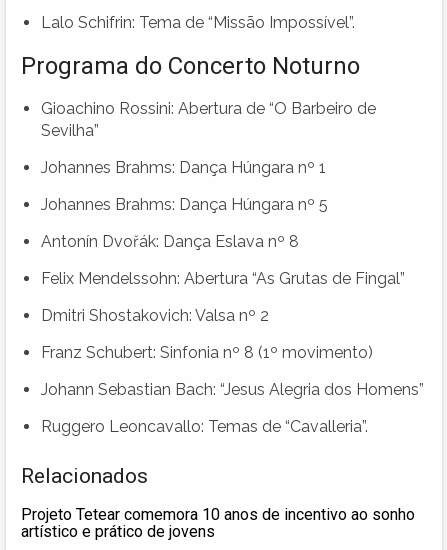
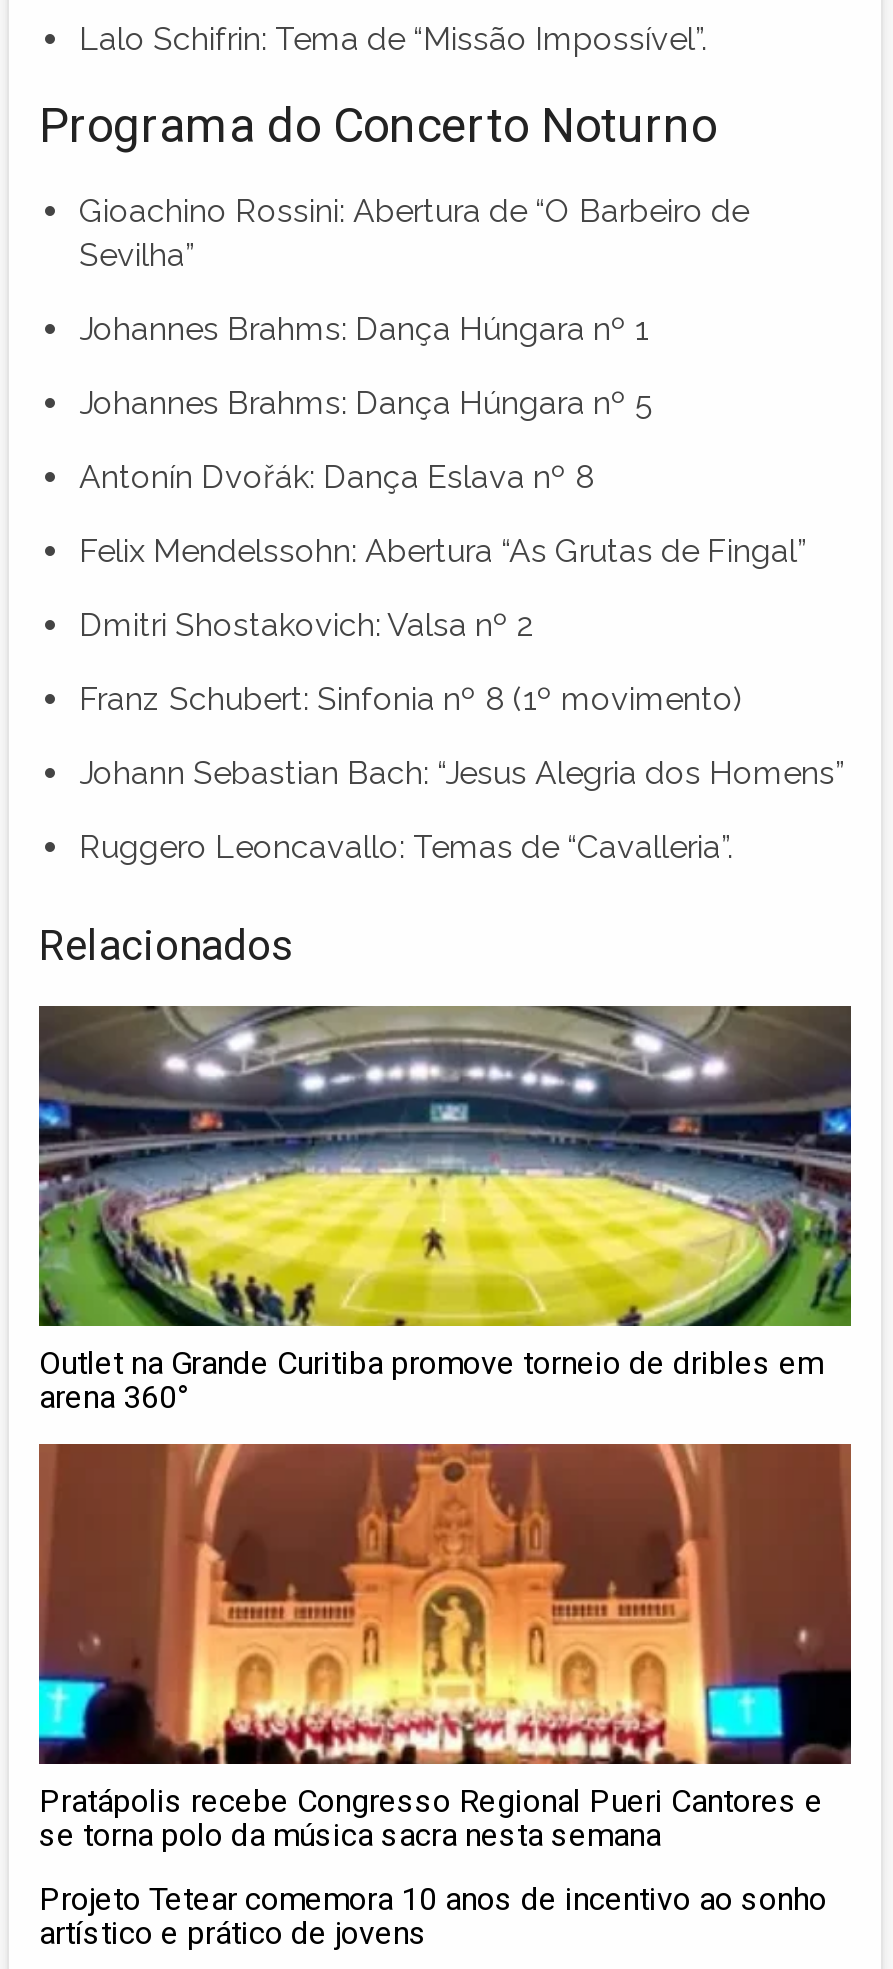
+ [image]
+ Outlet na Grande Curitiba promove torneio de dribles em
+ arena 360°

+ [image]
+ Pratápolis recebe Congresso Regional Pueri Cantores e
+ se torna polo da música sacra nesta semana
